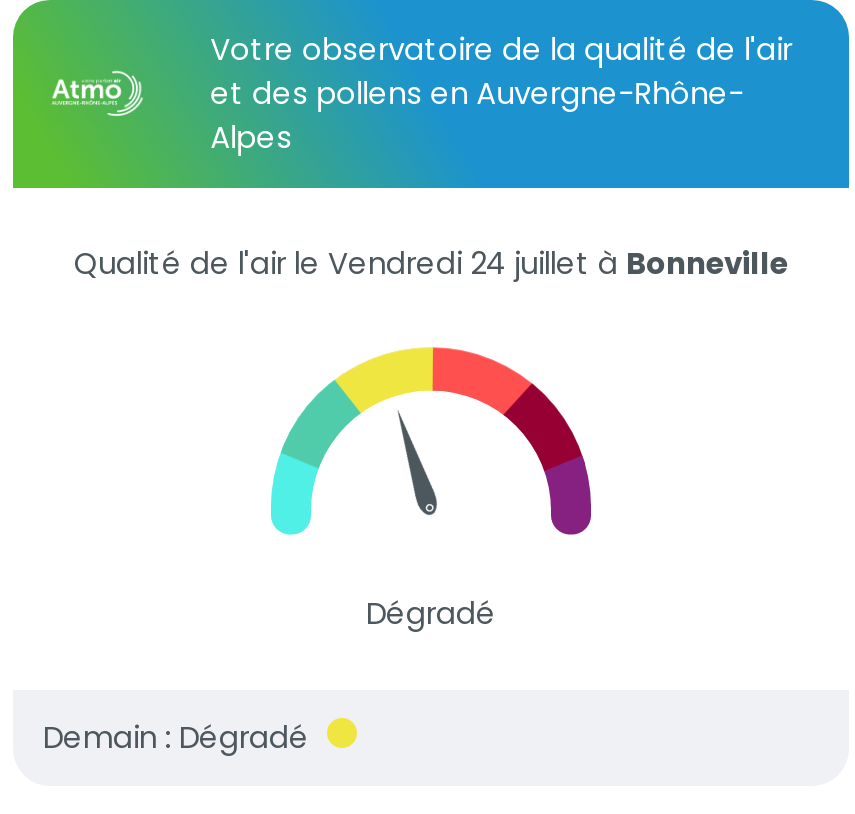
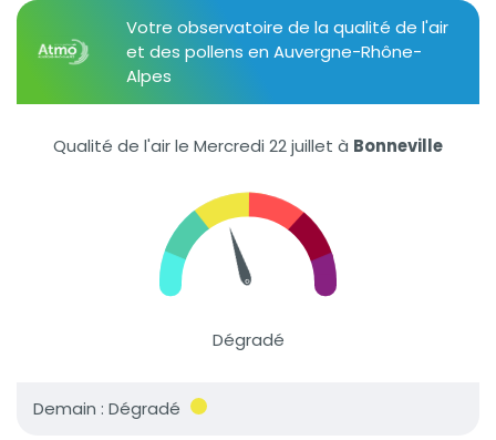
- Qualité de l'air le Vendredi 24 juillet à Bonneville
+ Qualité de l'air le Mercredi 22 juillet à Bonneville
